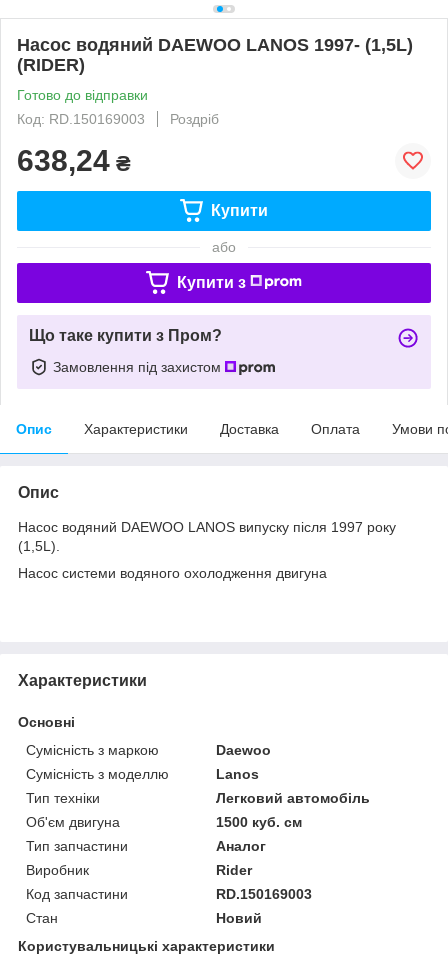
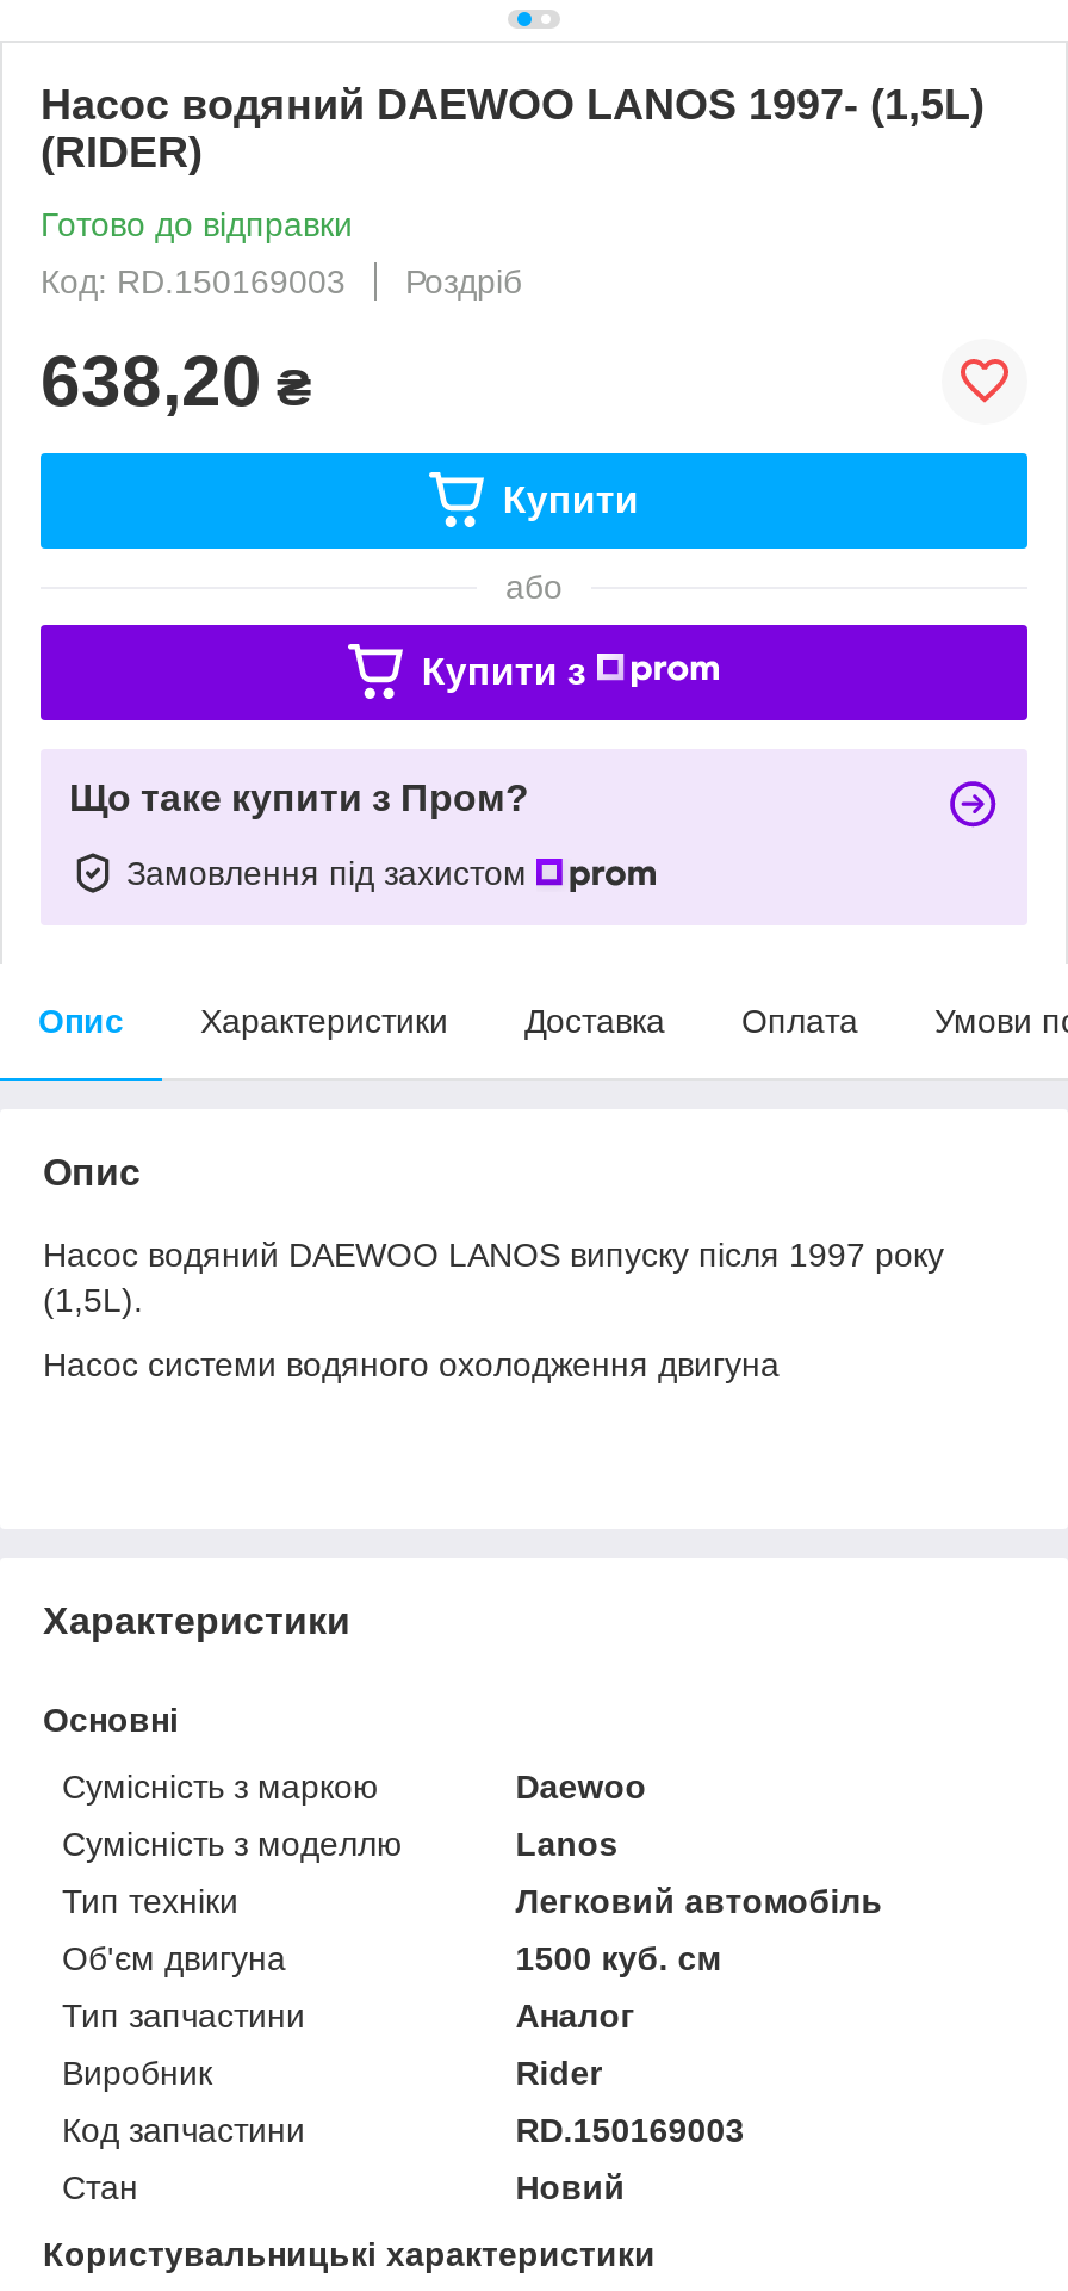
- 638,24 ₴
+ 638,20 ₴
